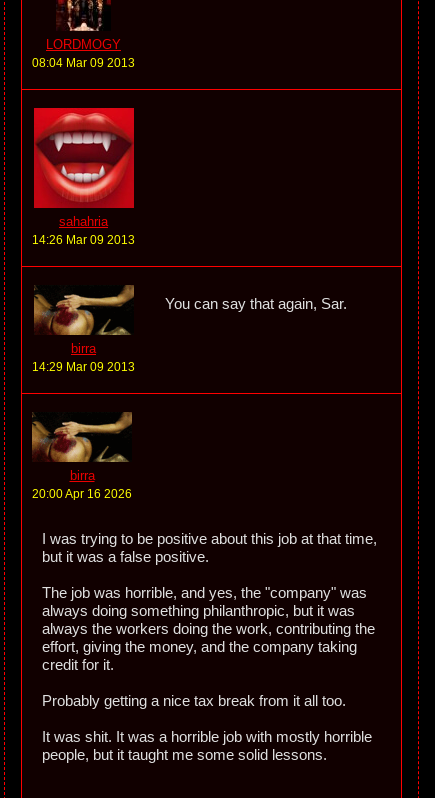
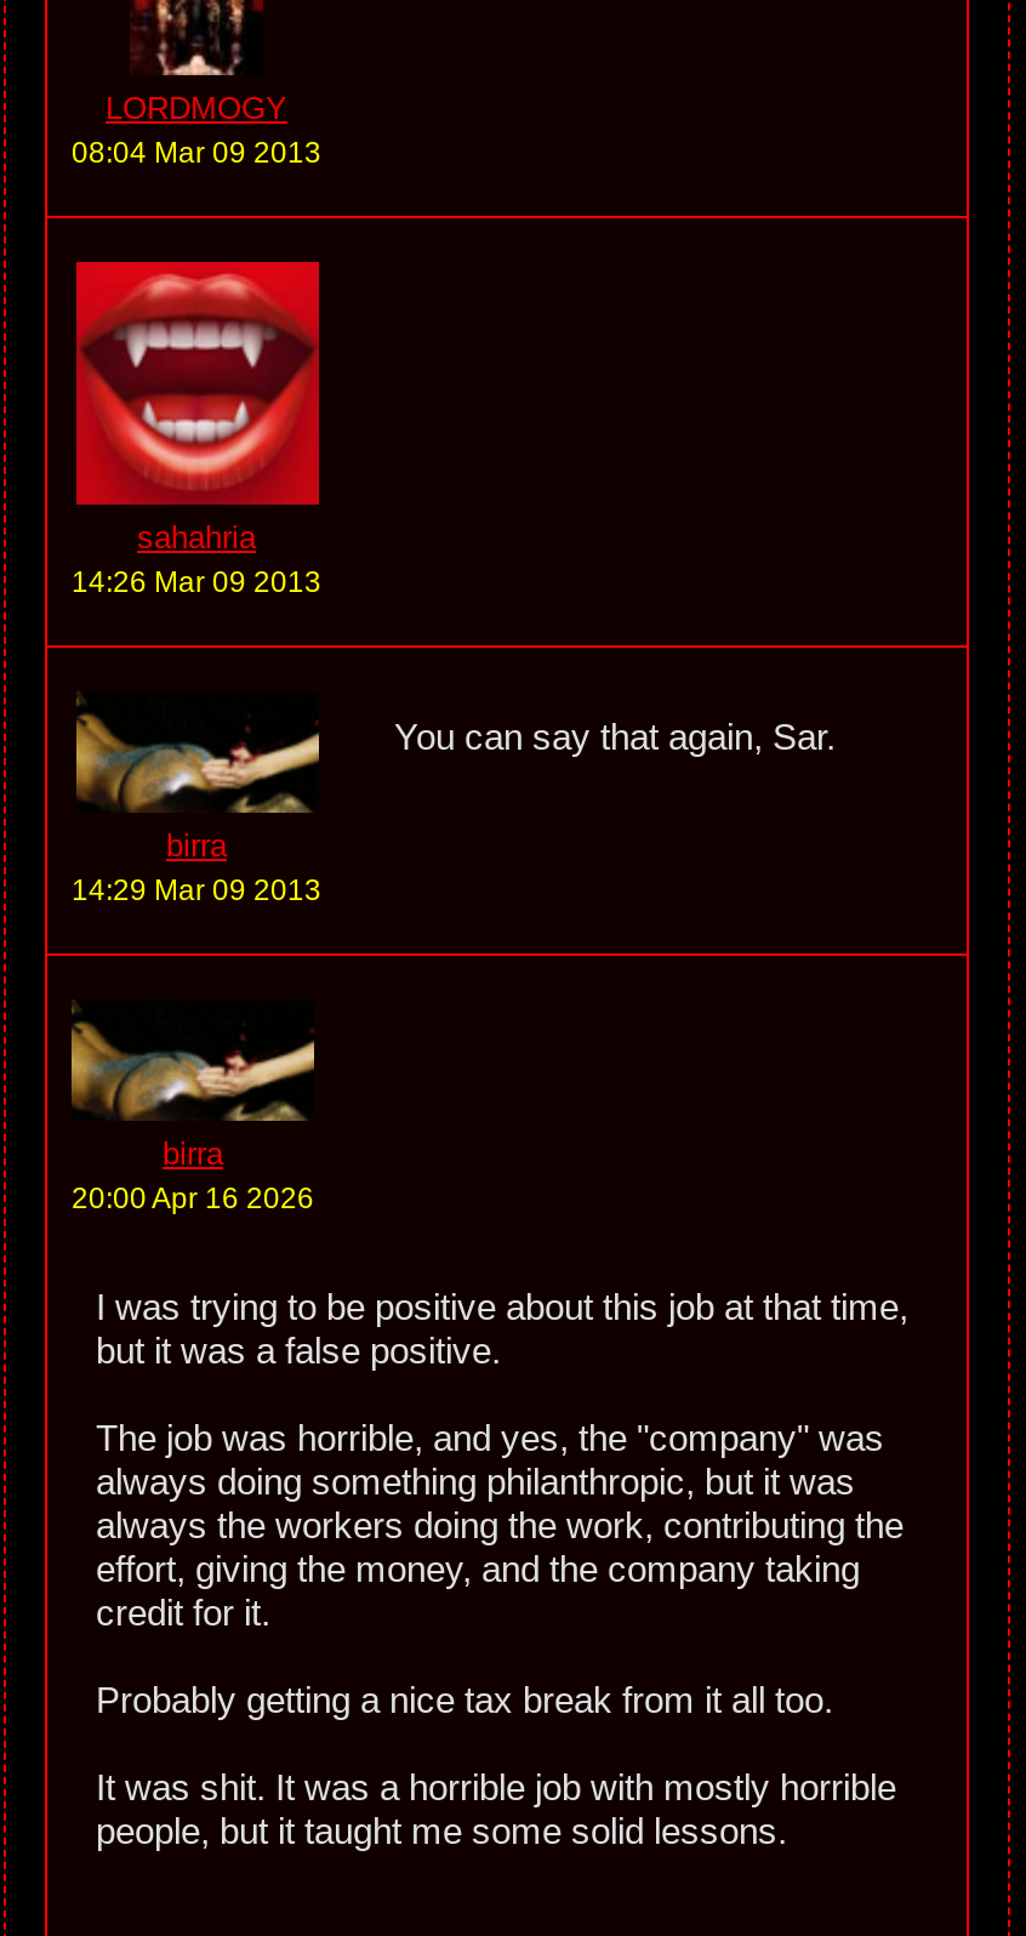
- [image]
+ [image]

- [image]
+ [image]
